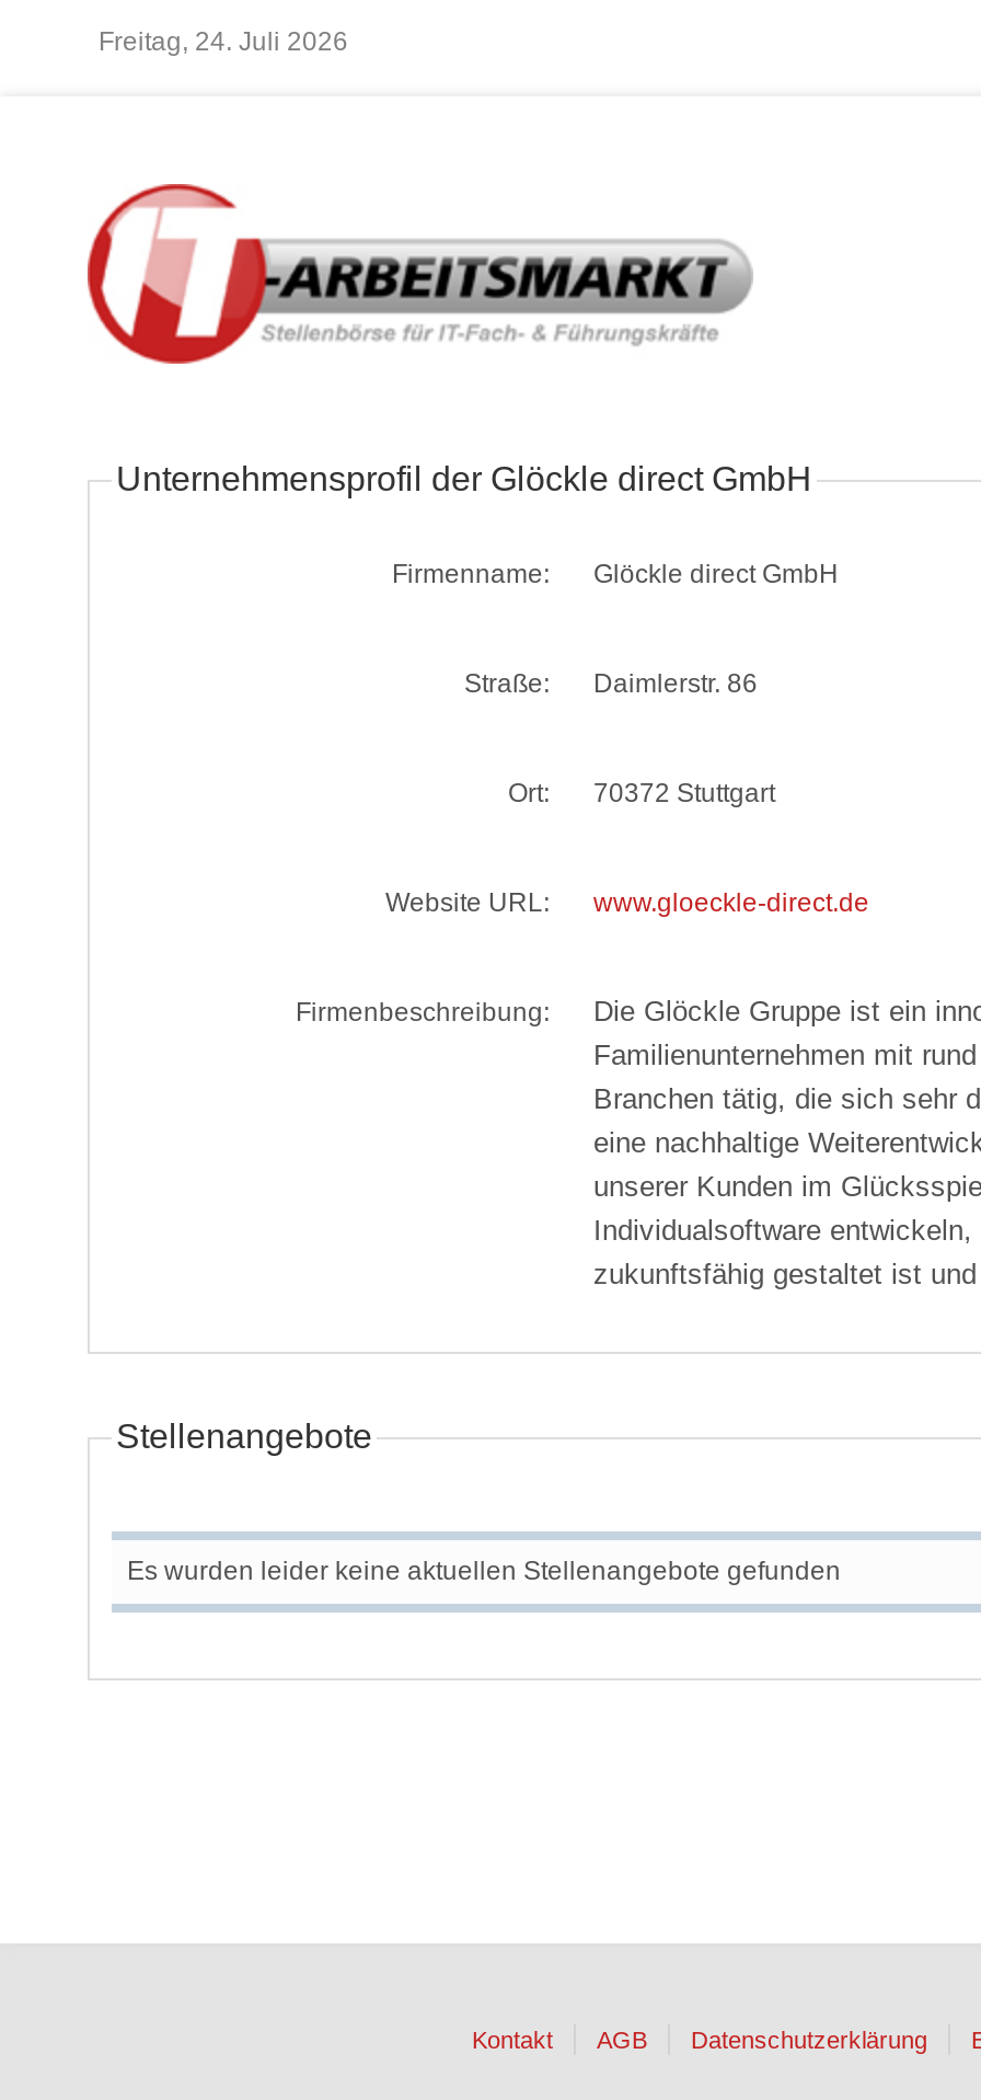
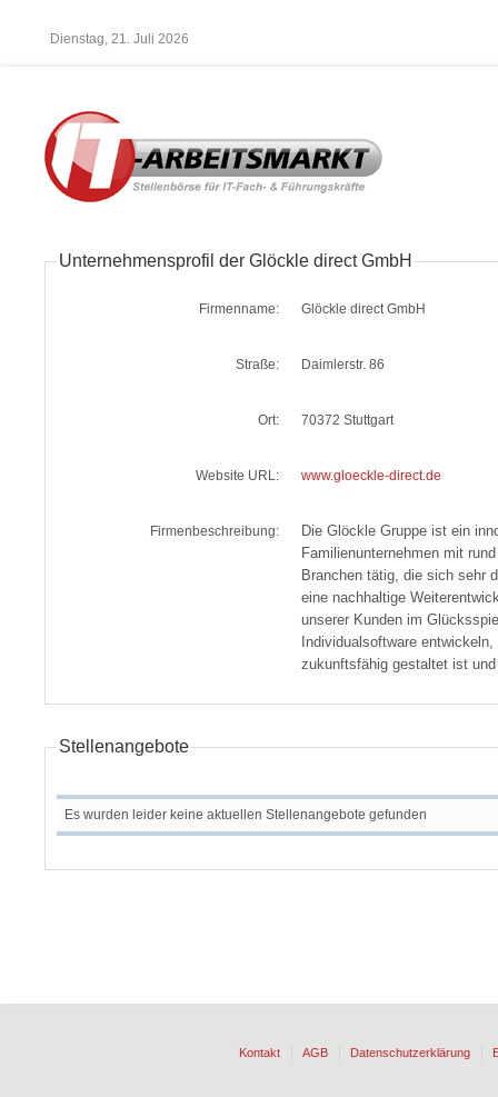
- Freitag, 24. Juli 2026
+ Dienstag, 21. Juli 2026
